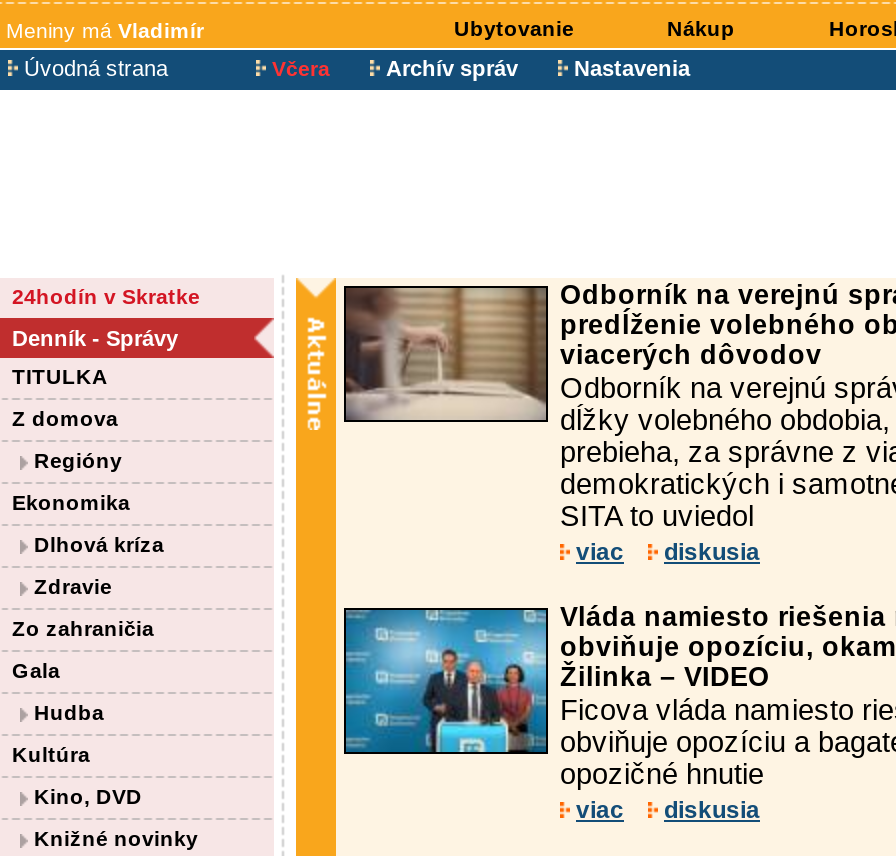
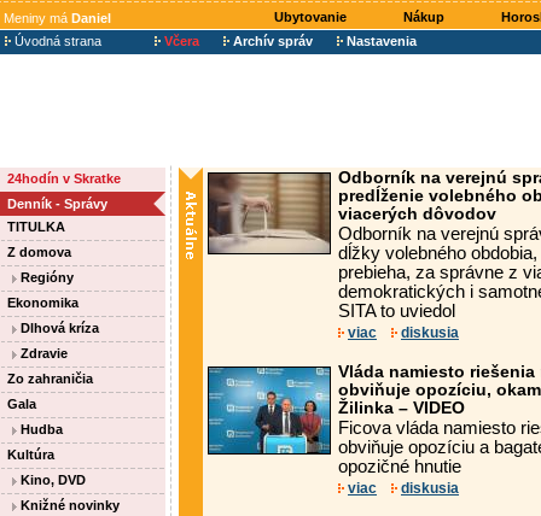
- Meniny má Vladimír
+ Meniny má Daniel
